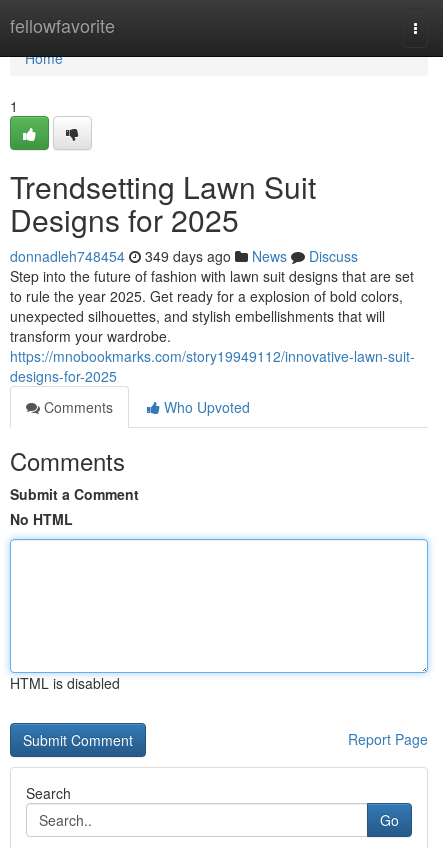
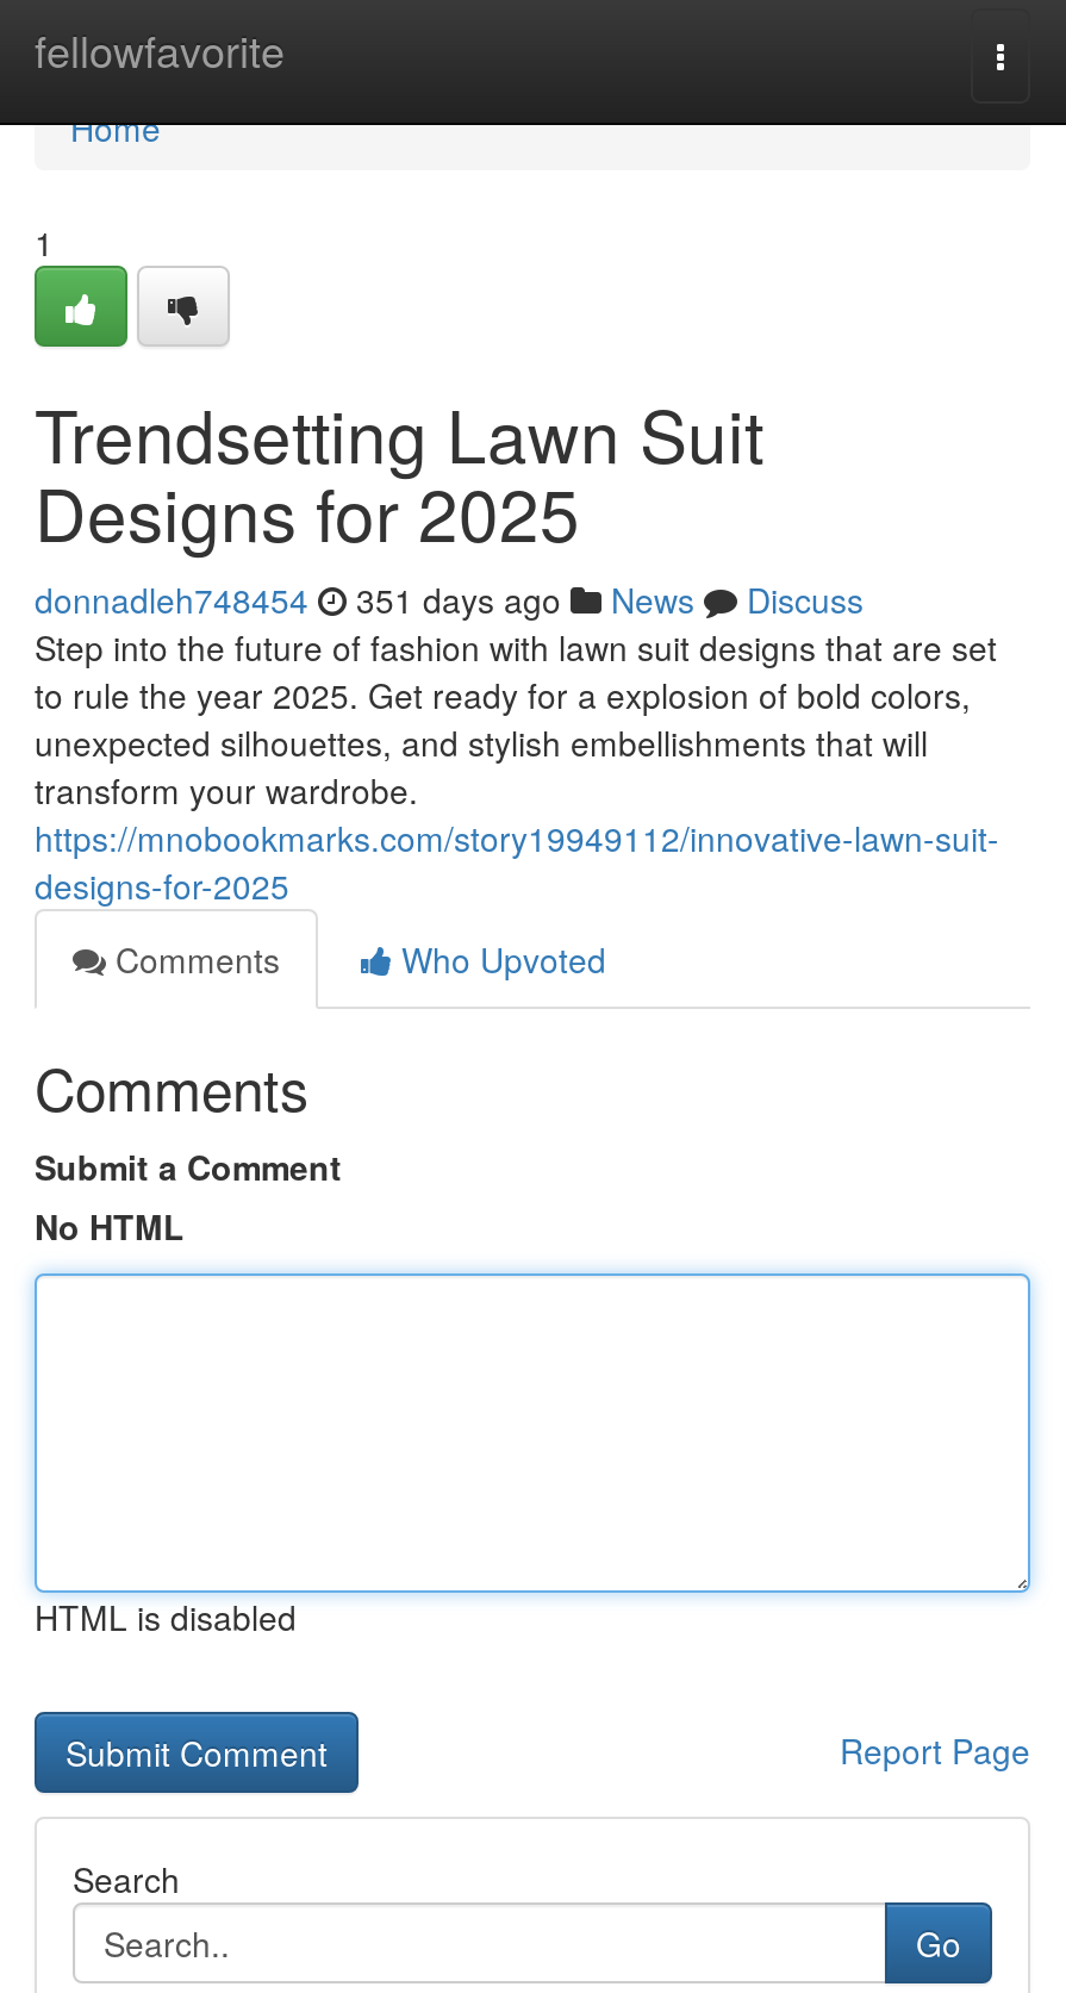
- donnadleh748454 349 days ago News Discuss
+ donnadleh748454 351 days ago News Discuss
